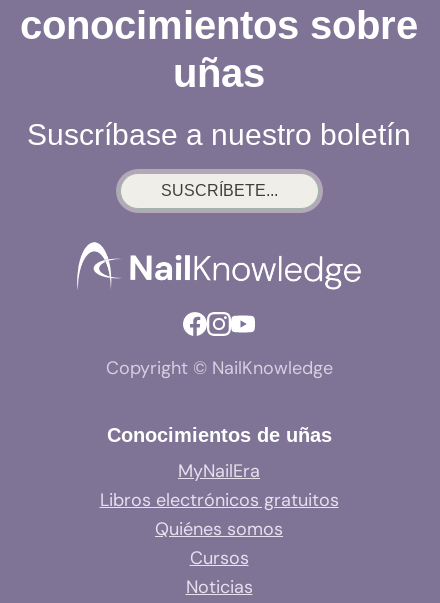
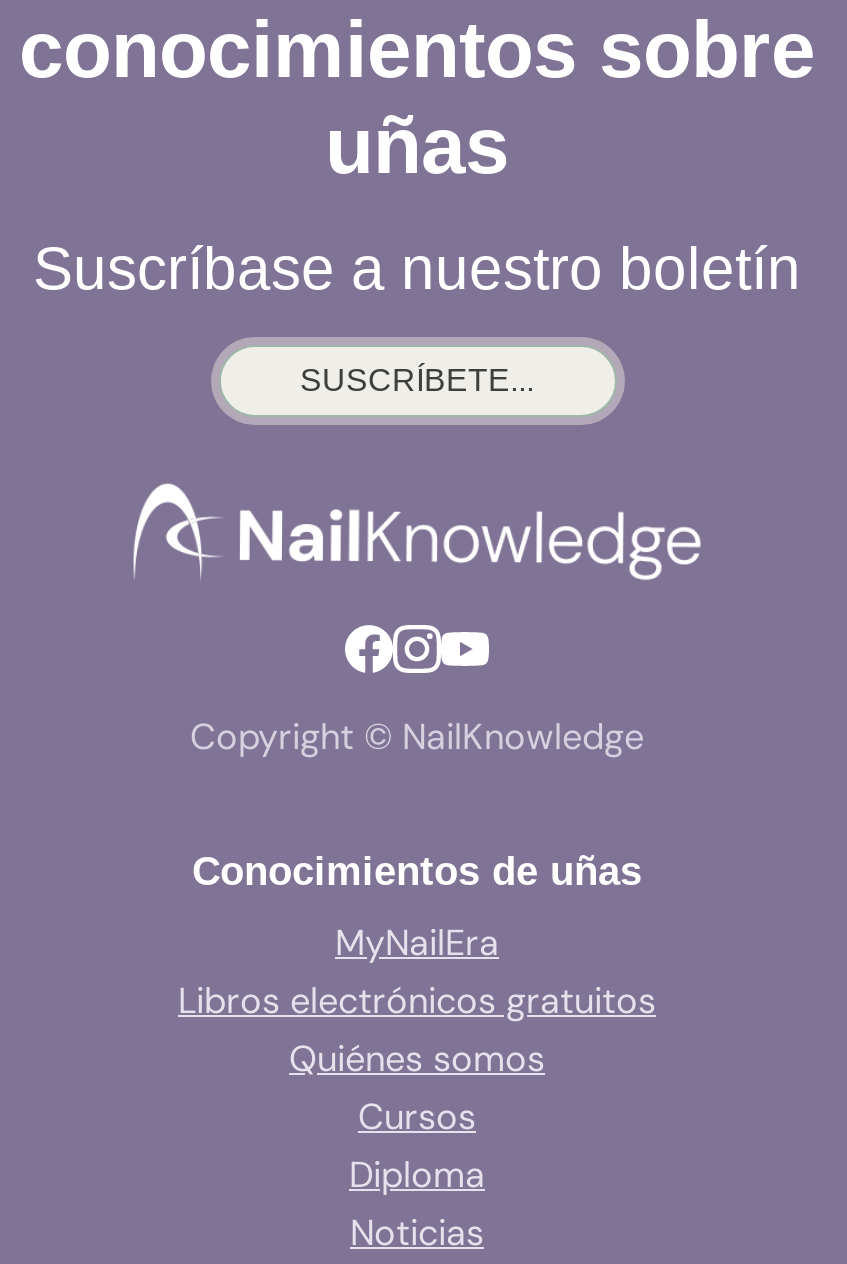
+ Diploma
